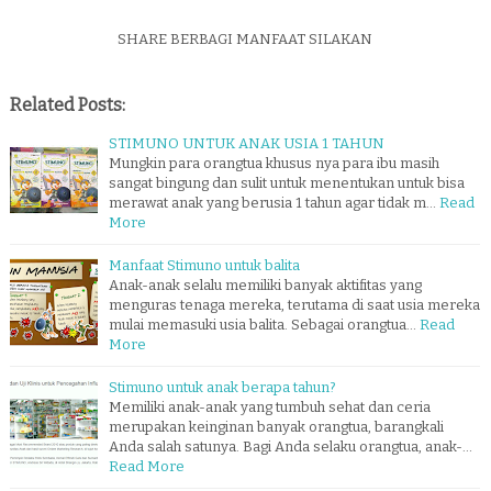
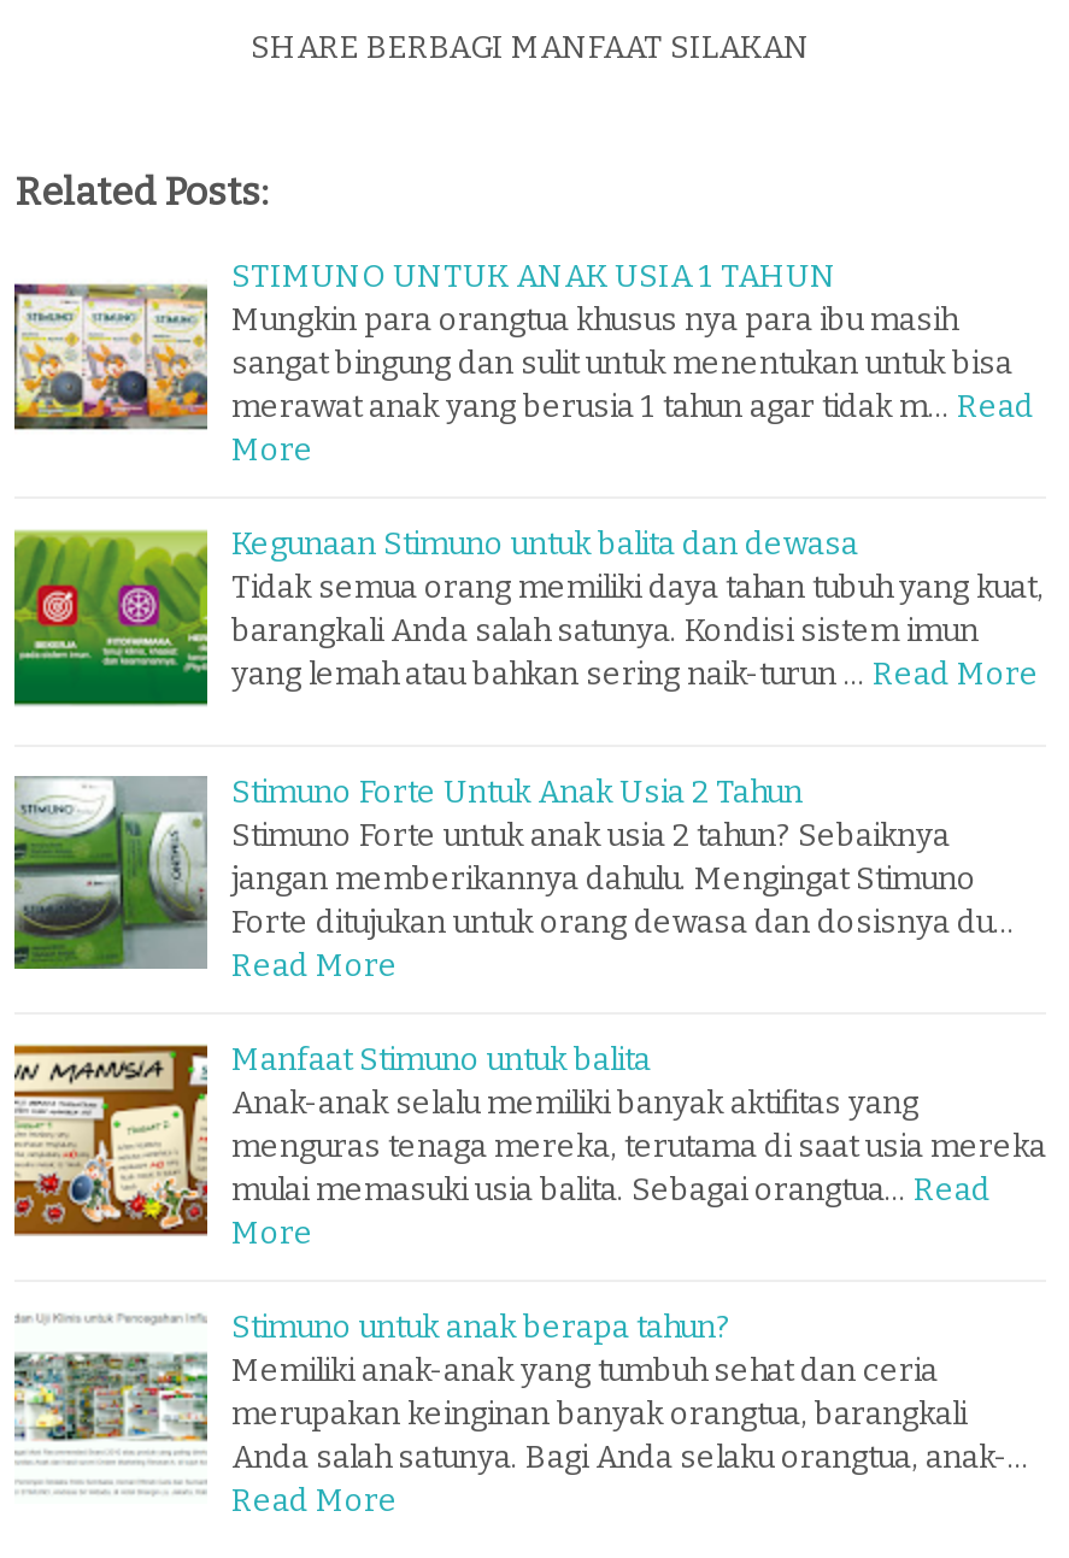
+ [image]
+ Kegunaan Stimuno untuk balita dan dewasa
+ Tidak semua orang memiliki daya tahan tubuh yang kuat,
+ barangkali Anda salah satunya. Kondisi sistem imun
+ yang lemah atau bahkan sering naik-turun … Read More
+ Stimuno Forte Untuk Anak Usia 2 Tahun
+ Stimuno Forte untuk anak usia 2 tahun? Sebaiknya
+ jangan memberikannya dahulu. Mengingat Stimuno
+ Forte ditujukan untuk orang dewasa dan dosisnya du…
+ Read More

+ [image]
